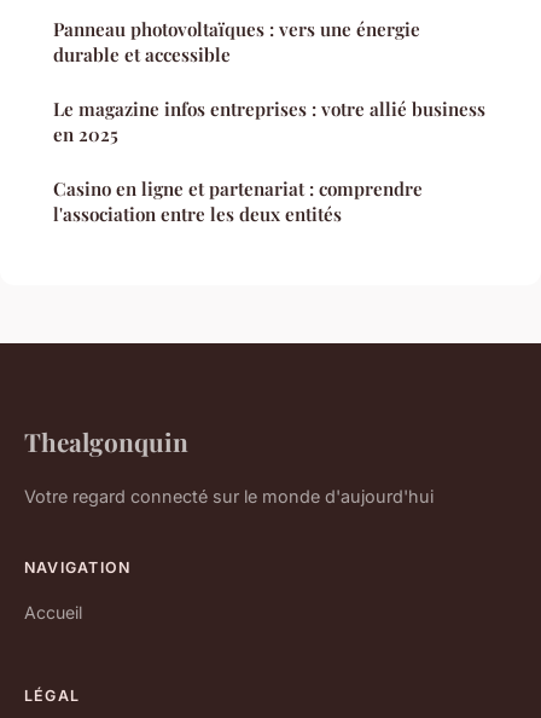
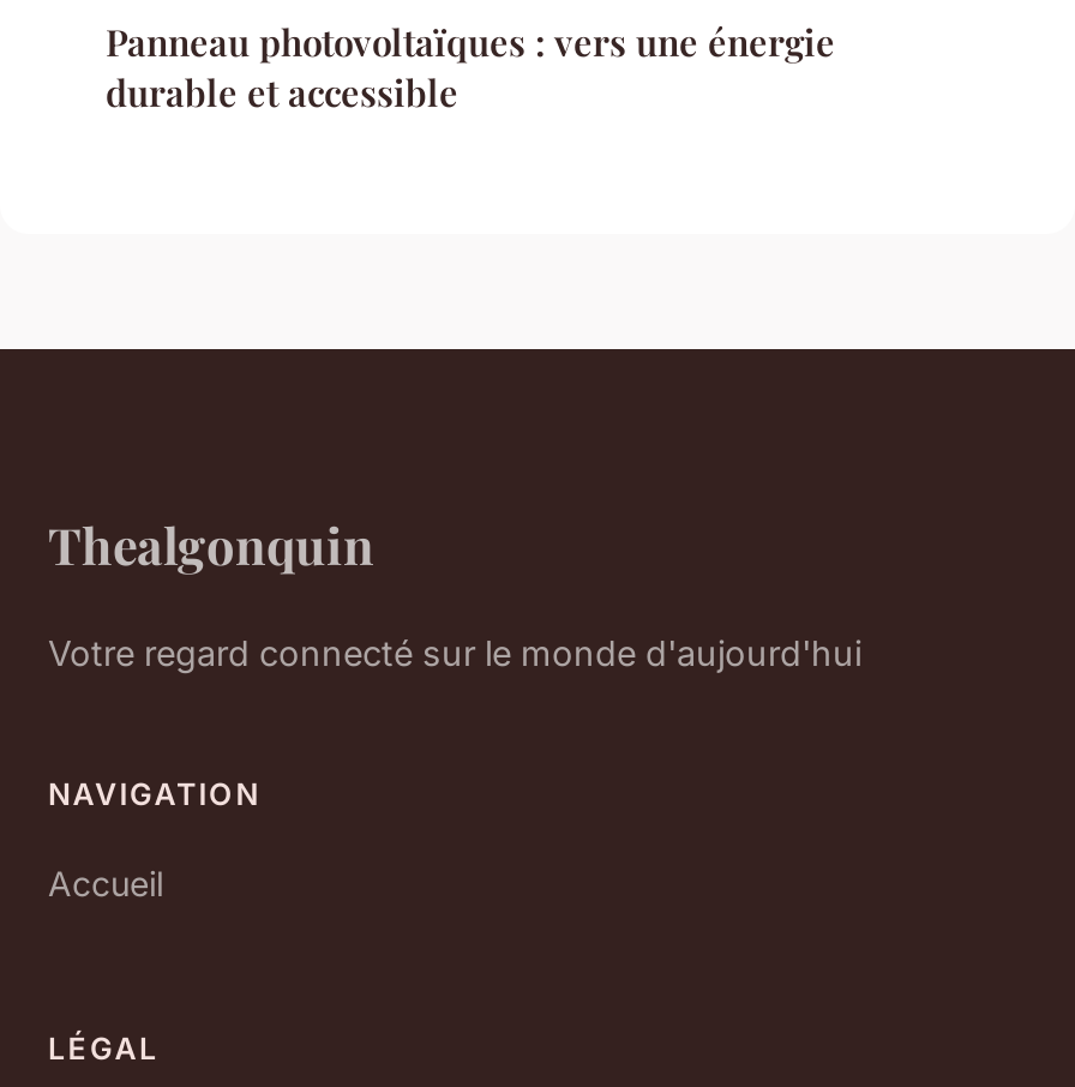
- Le magazine infos entreprises : votre allié business
- en 2025
- Casino en ligne et partenariat : comprendre
- l'association entre les deux entités
